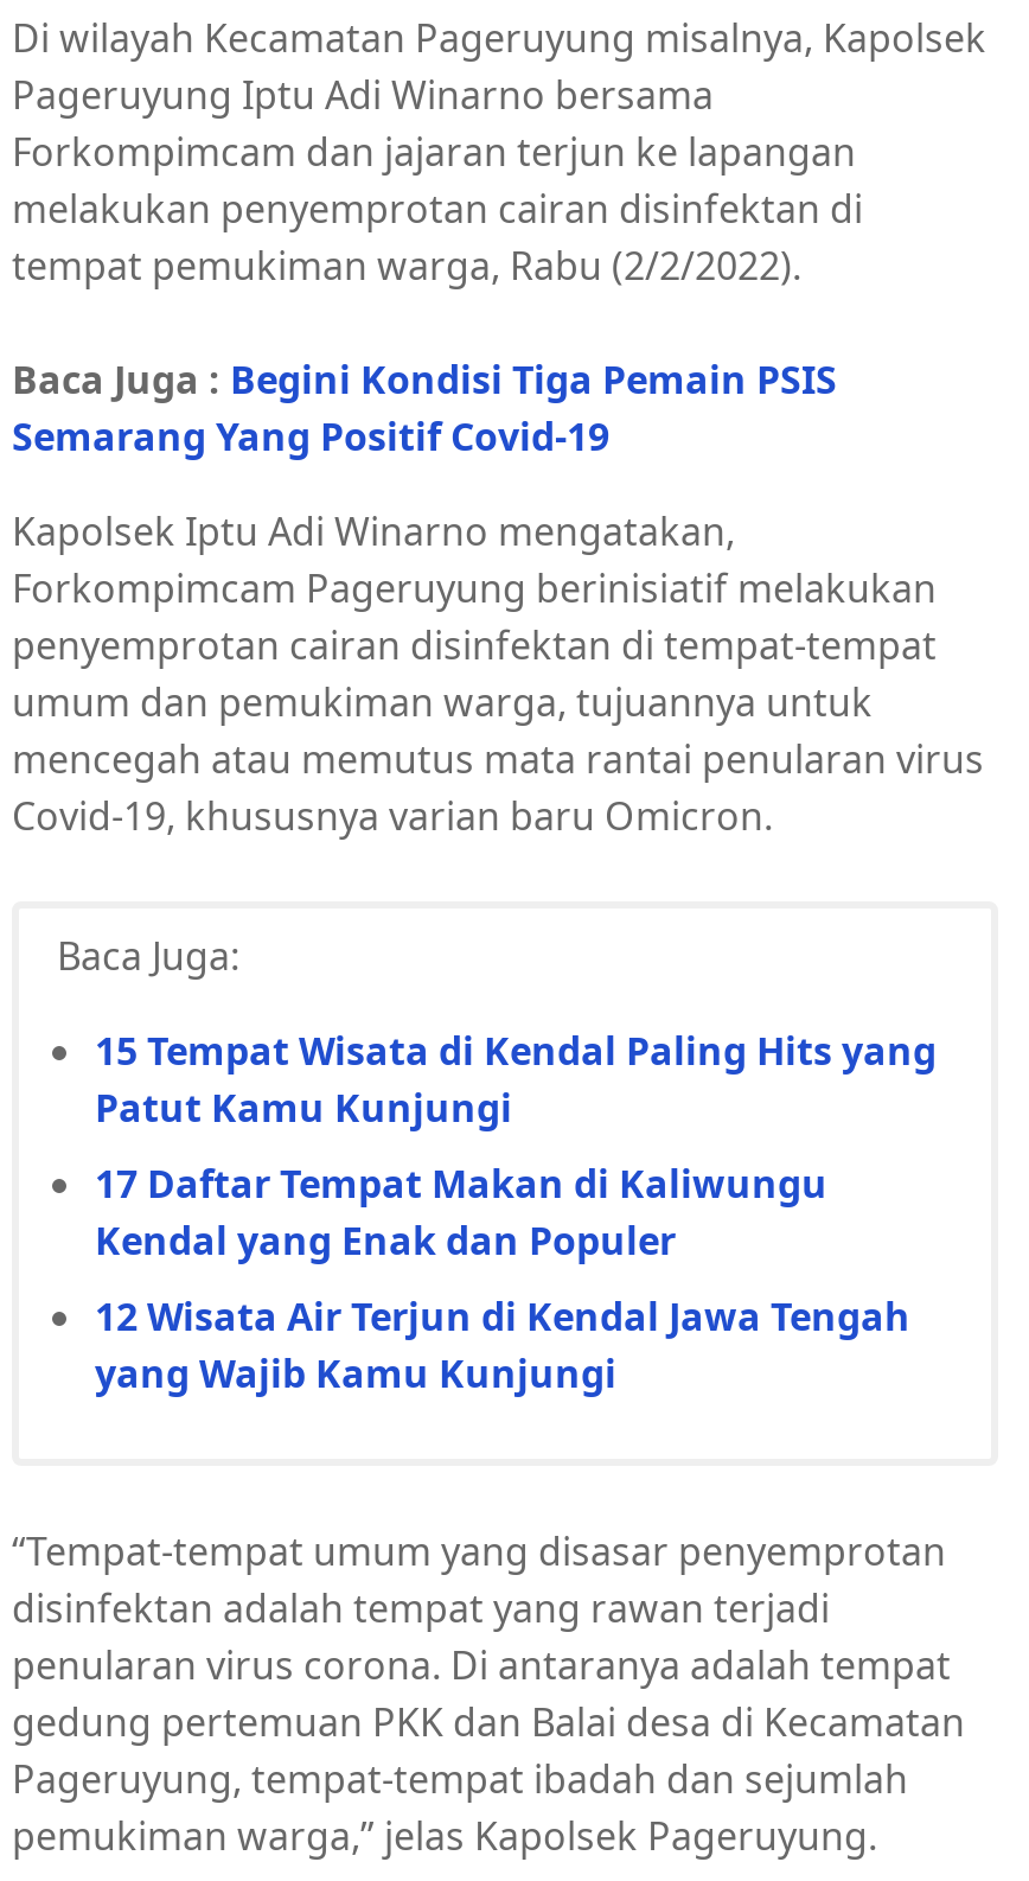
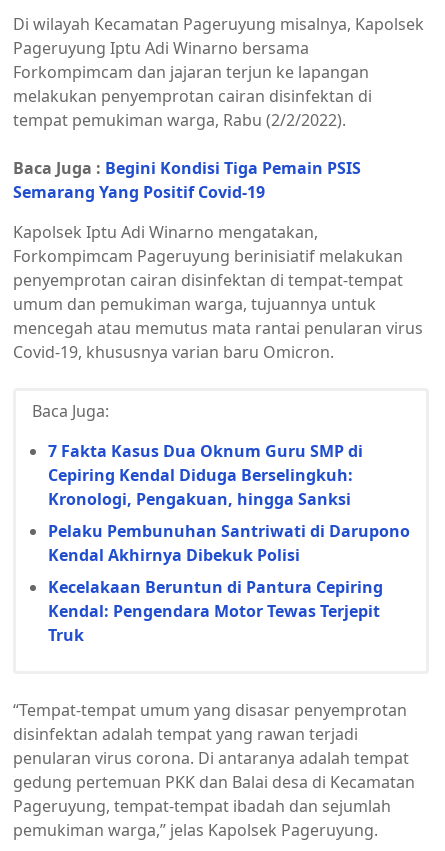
- 15 Tempat Wisata di Kendal Paling Hits yang
- Patut Kamu Kunjungi
+ 7 Fakta Kasus Dua Oknum Guru SMP di
+ Cepiring Kendal Diduga Berselingkuh:
+ Kronologi, Pengakuan, hingga Sanksi

- 17 Daftar Tempat Makan di Kaliwungu
- Kendal yang Enak dan Populer
+ Pelaku Pembunuhan Santriwati di Darupono
+ Kendal Akhirnya Dibekuk Polisi

- 12 Wisata Air Terjun di Kendal Jawa Tengah
- yang Wajib Kamu Kunjungi
+ Kecelakaan Beruntun di Pantura Cepiring
+ Kendal: Pengendara Motor Tewas Terjepit
+ Truk
